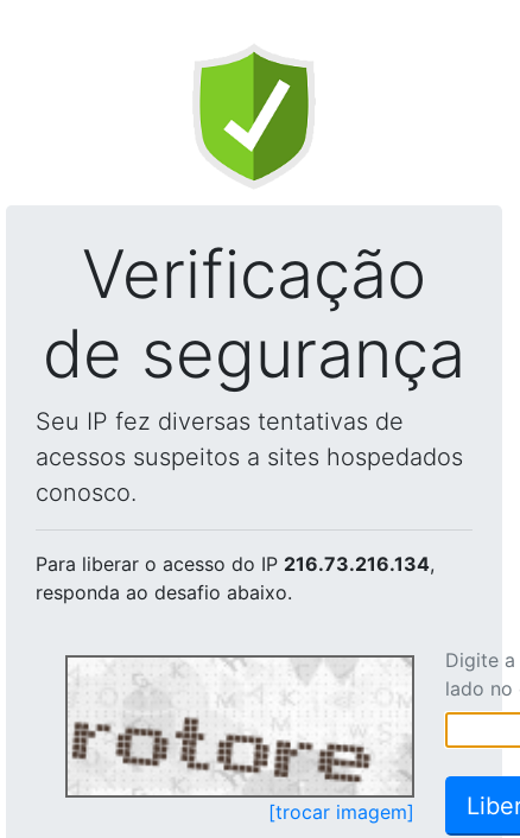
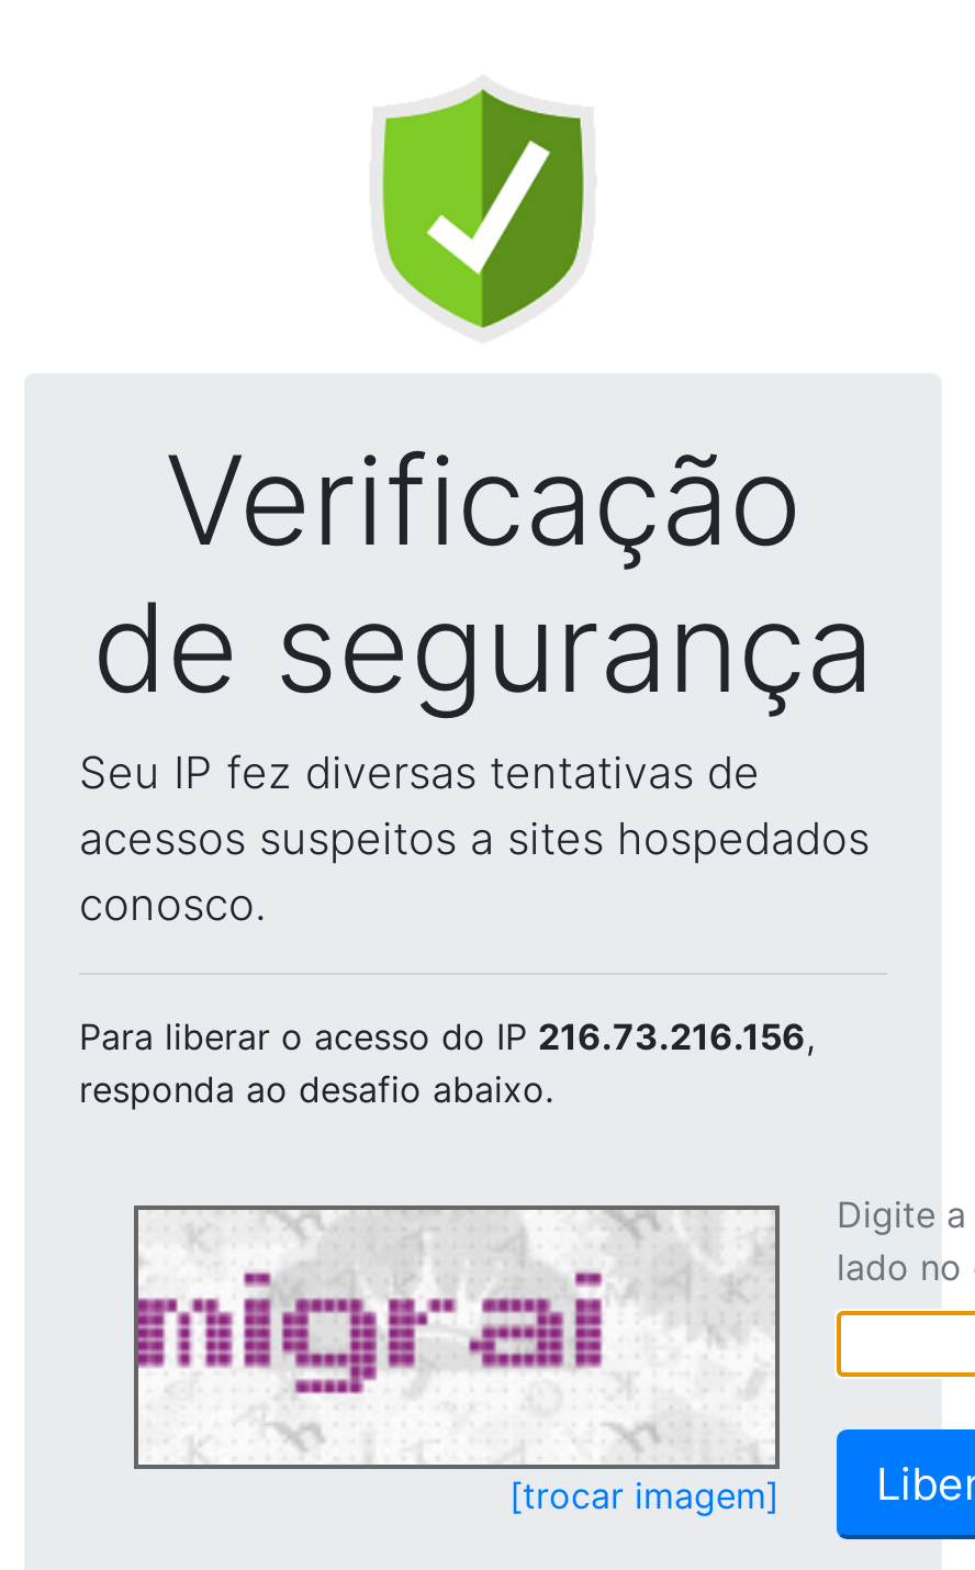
- Para liberar o acesso do IP 216.73.216.134,
+ Para liberar o acesso do IP 216.73.216.156,

- [image]
+ [image]
